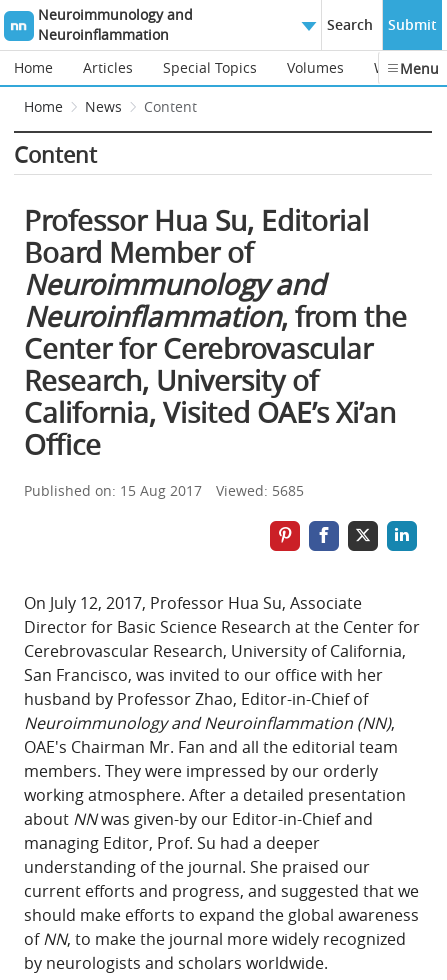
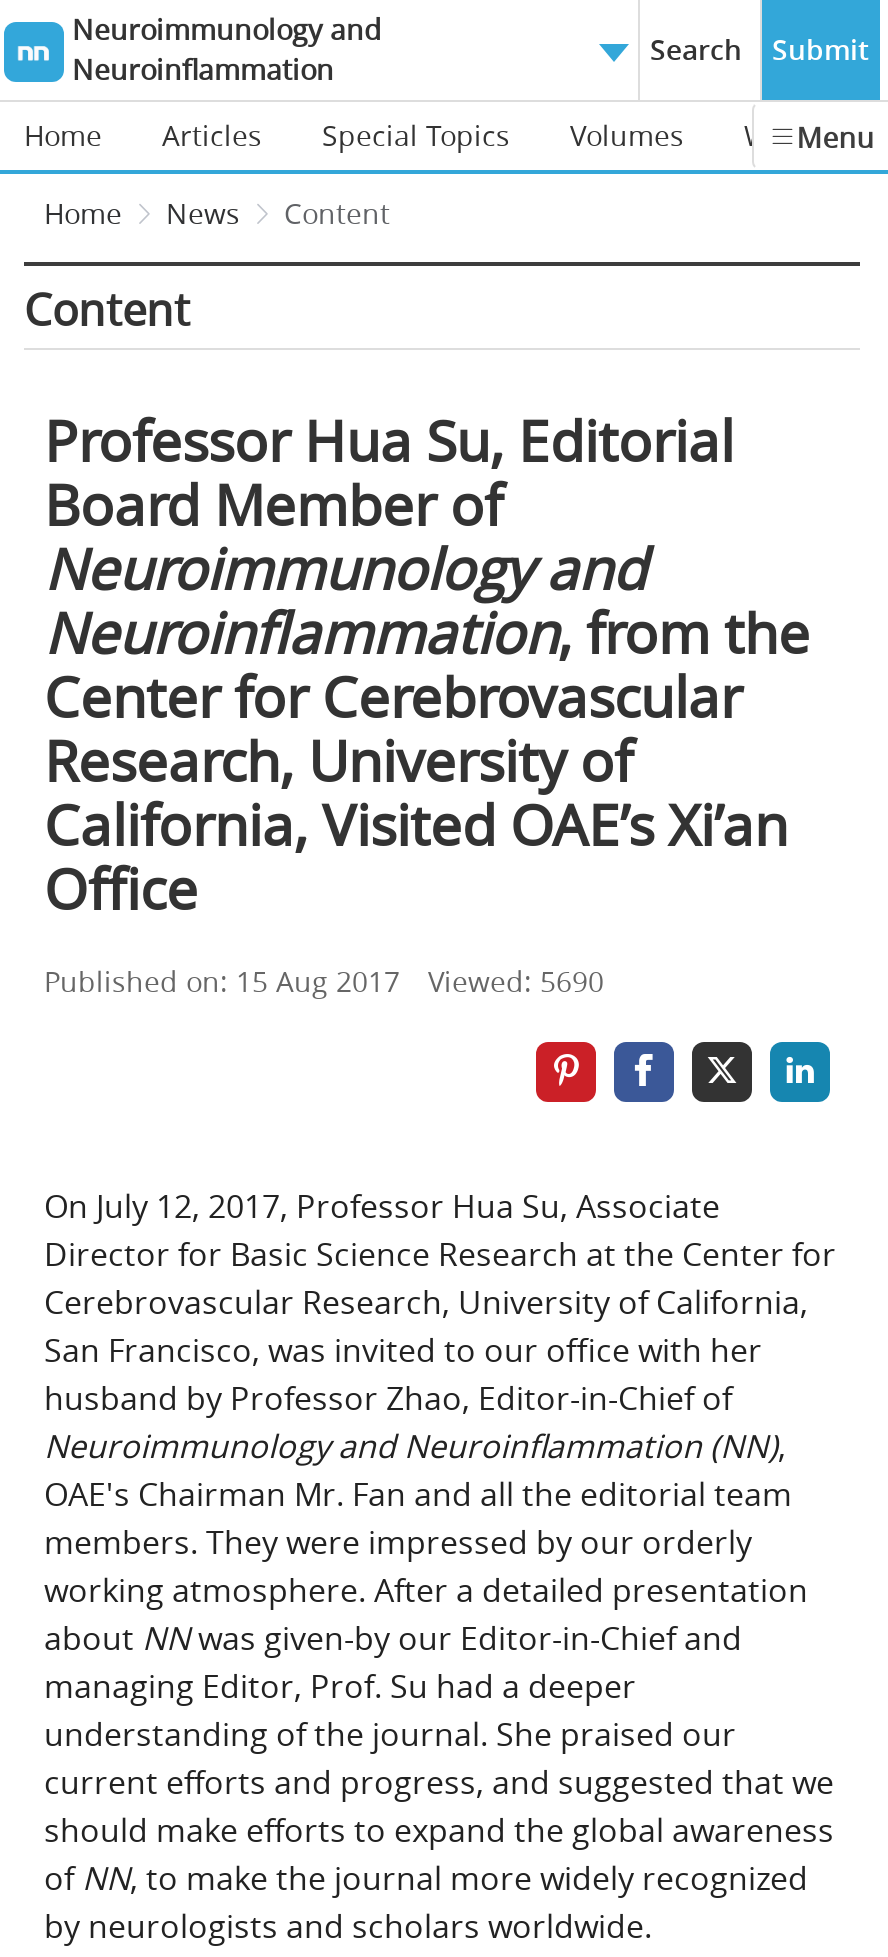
- Published on: 15 Aug 2017 Viewed: 5685
+ Published on: 15 Aug 2017 Viewed: 5690
